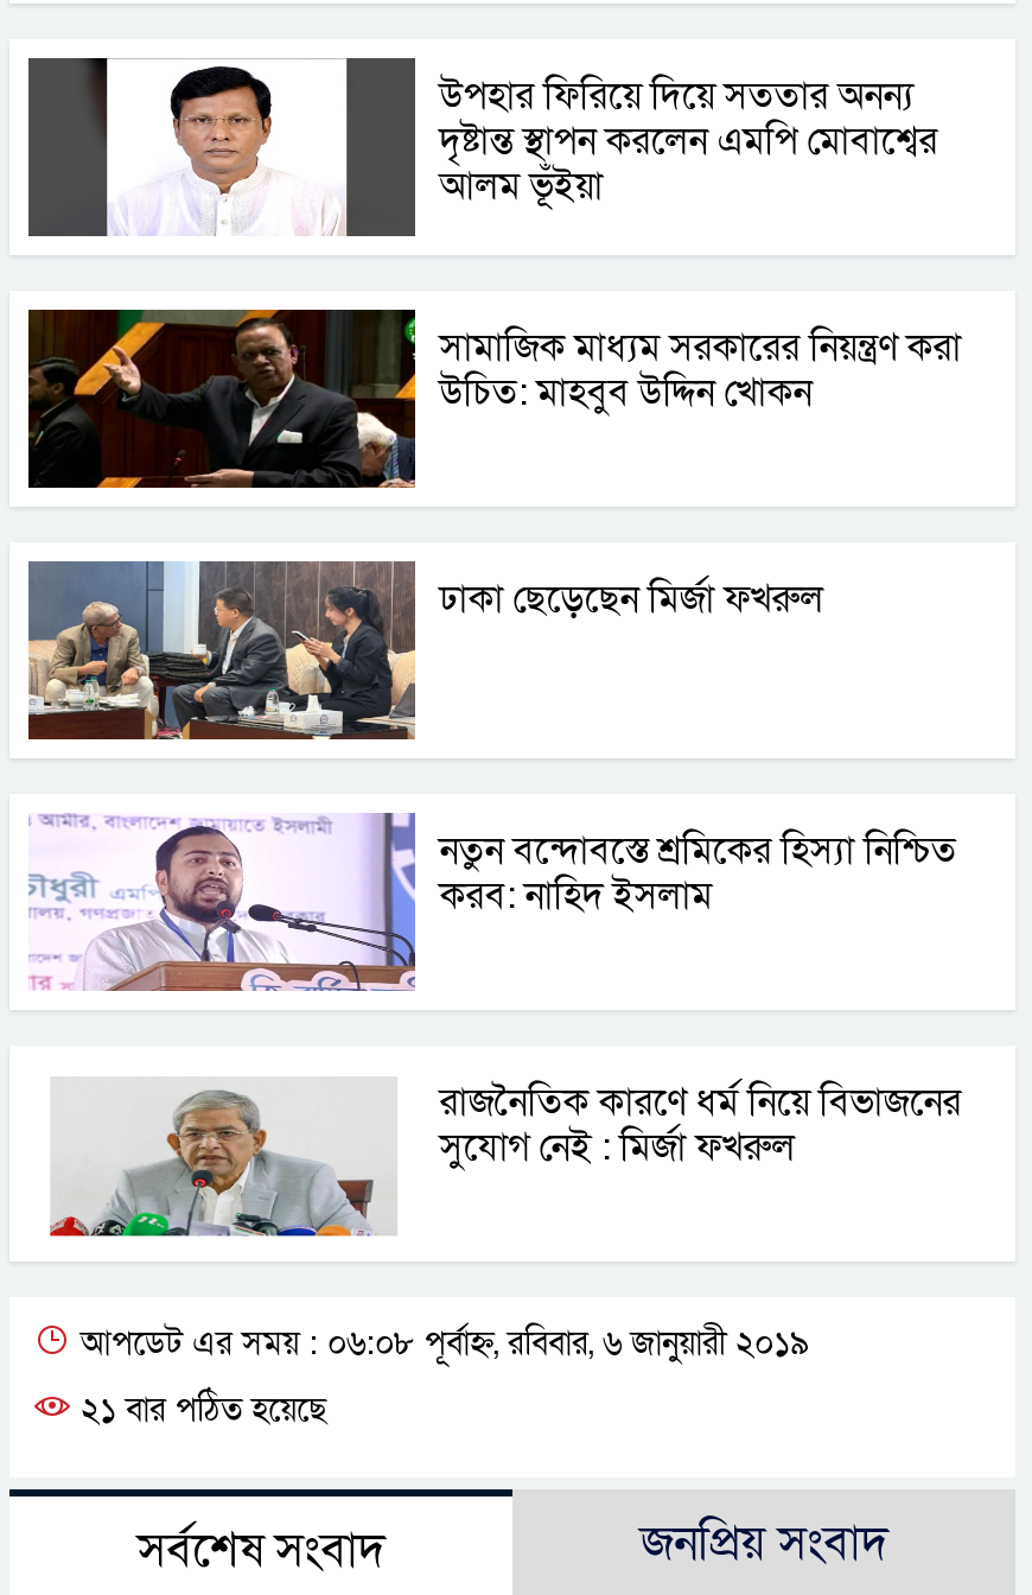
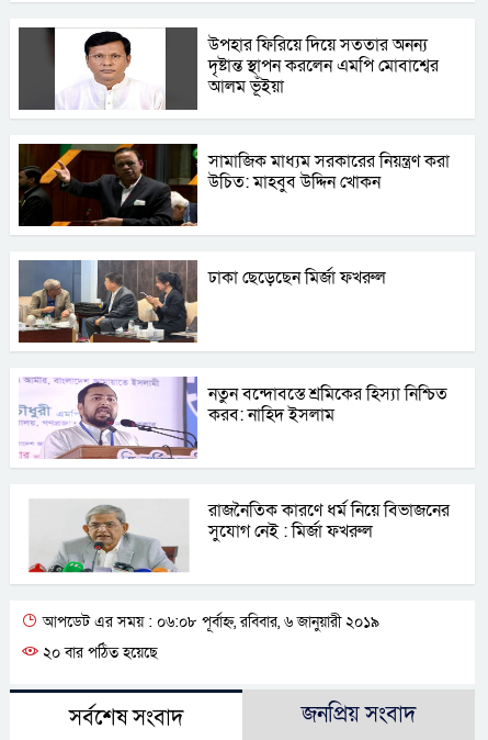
- ২১ বার পঠিত হয়েছে
+ ২০ বার পঠিত হয়েছে
